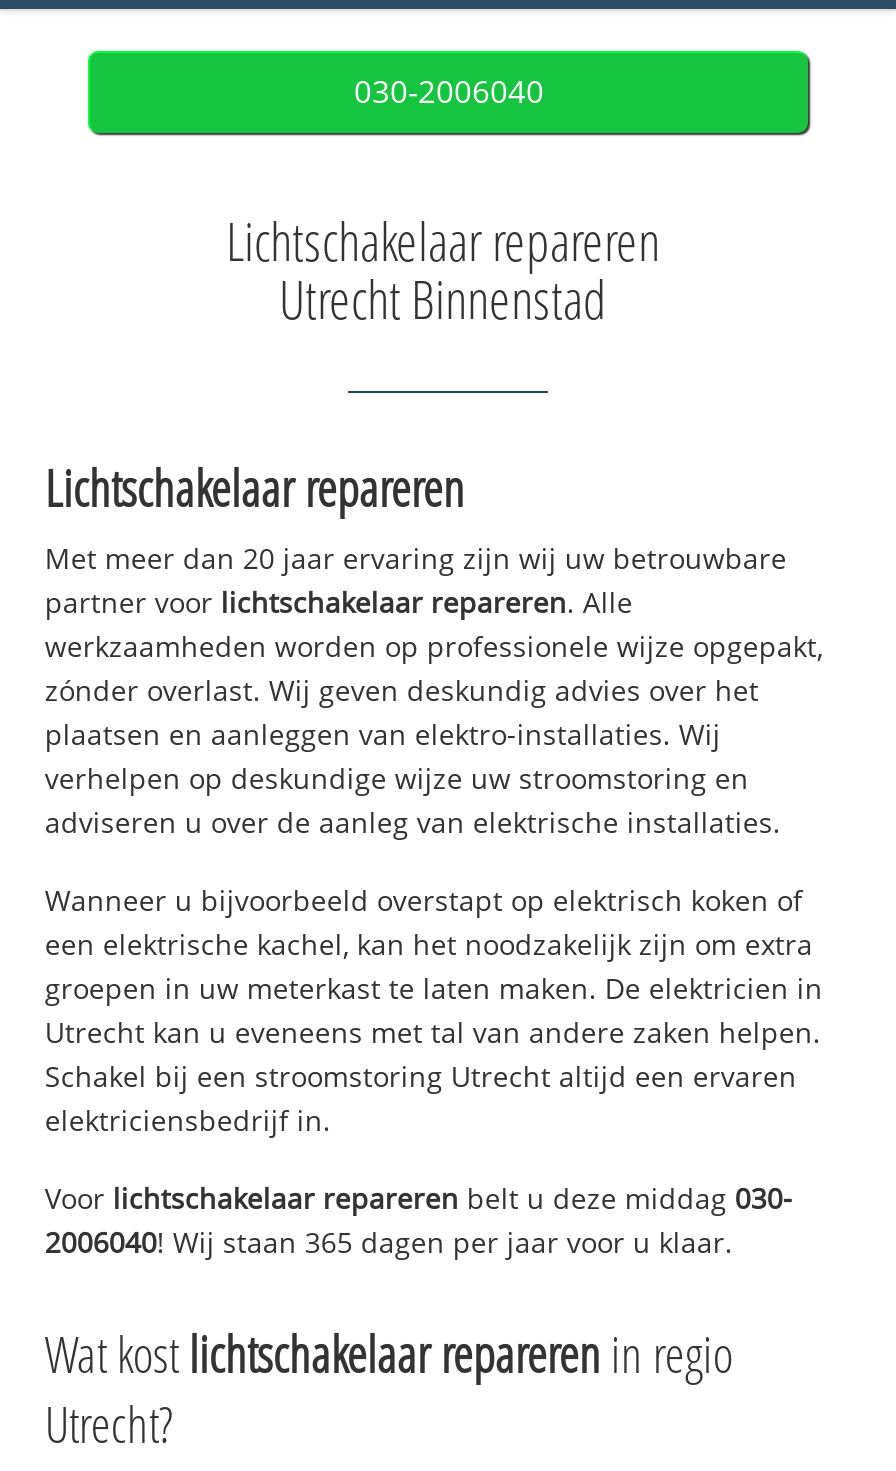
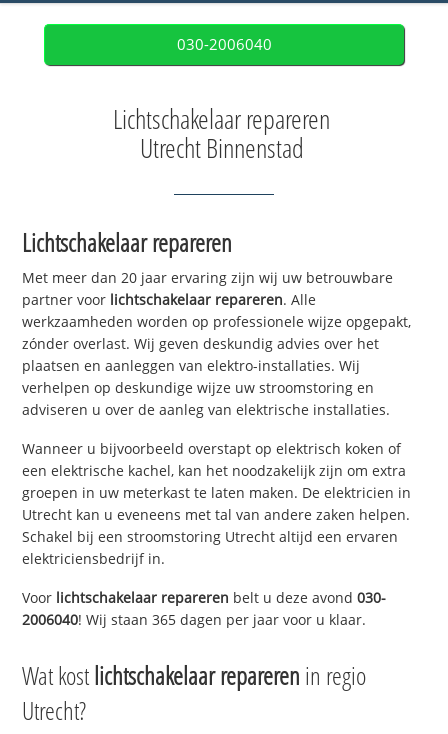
- Voor lichtschakelaar repareren belt u deze middag 030-
+ Voor lichtschakelaar repareren belt u deze avond 030-
